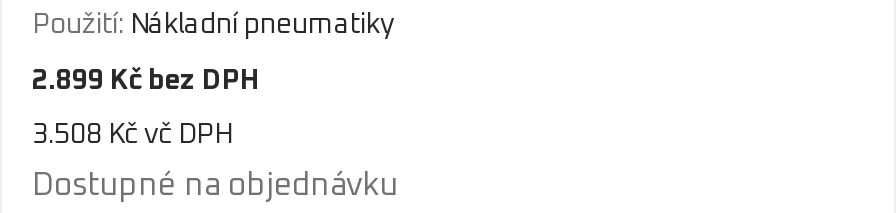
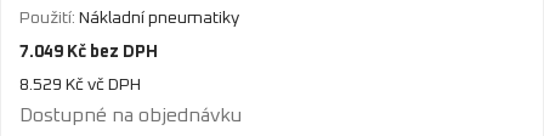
- 2.899 Kč bez DPH
+ 7.049 Kč bez DPH

- 3.508 Kč vč DPH
+ 8.529 Kč vč DPH
